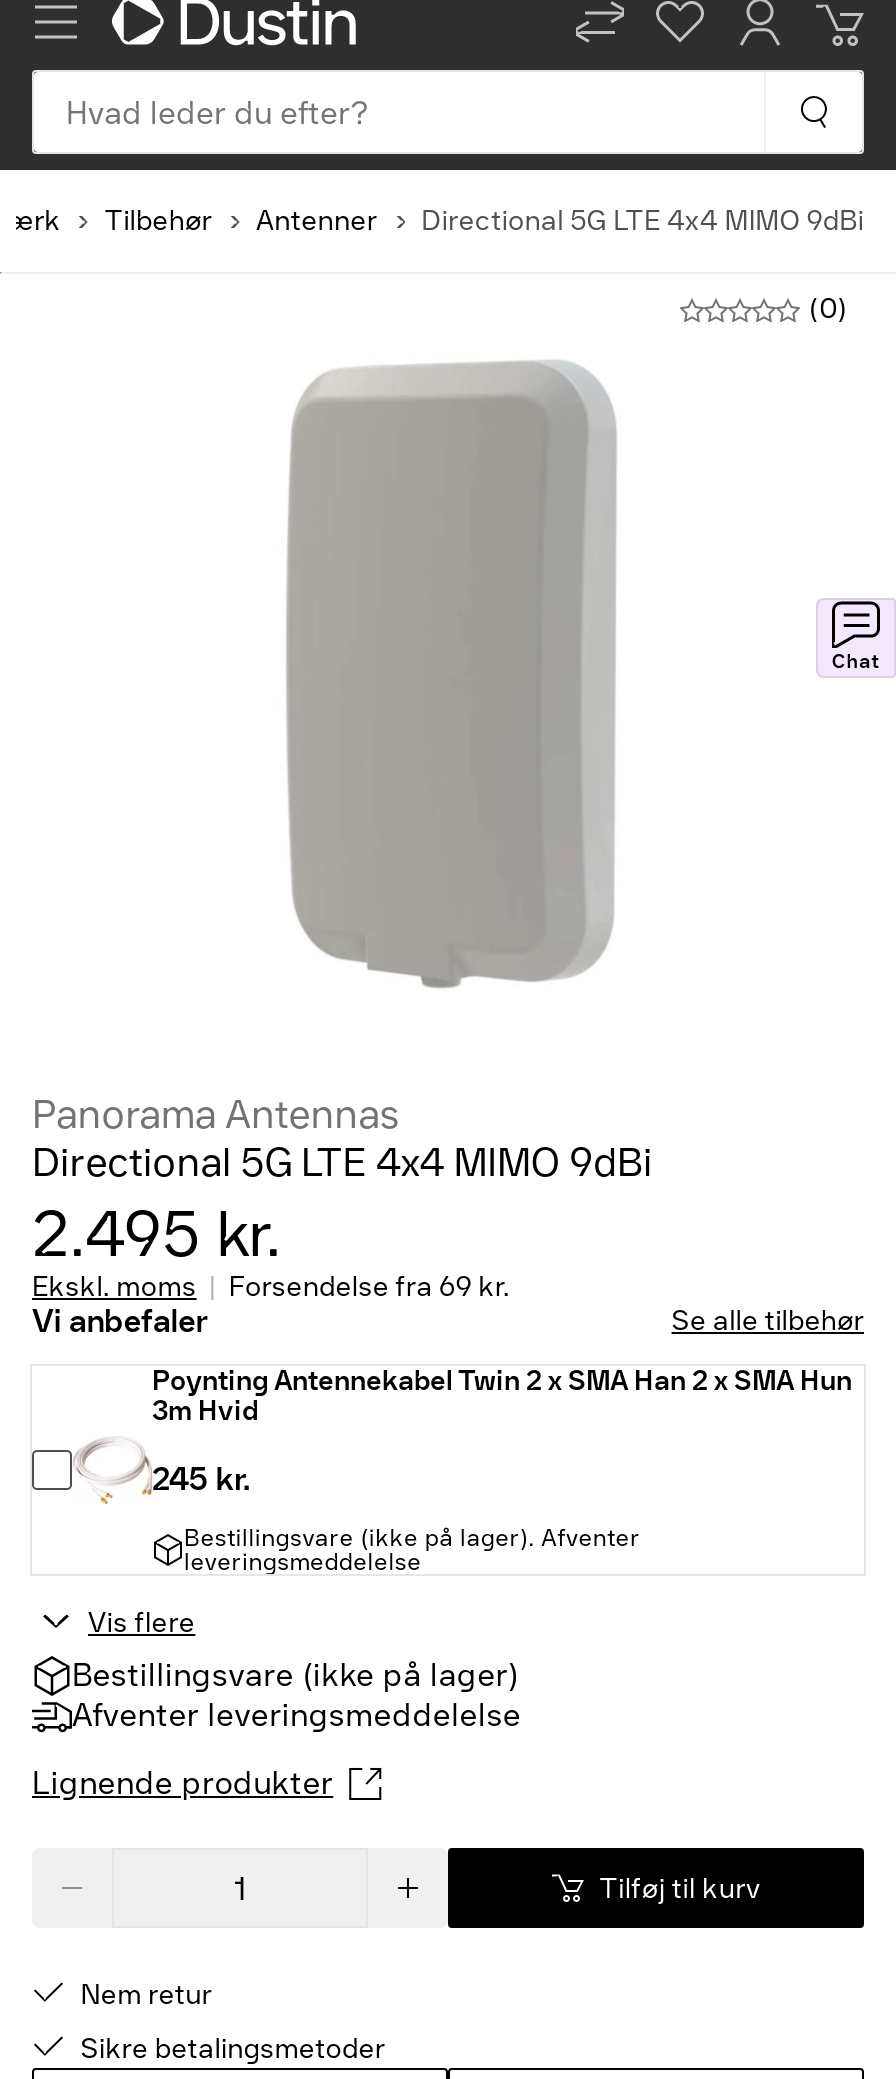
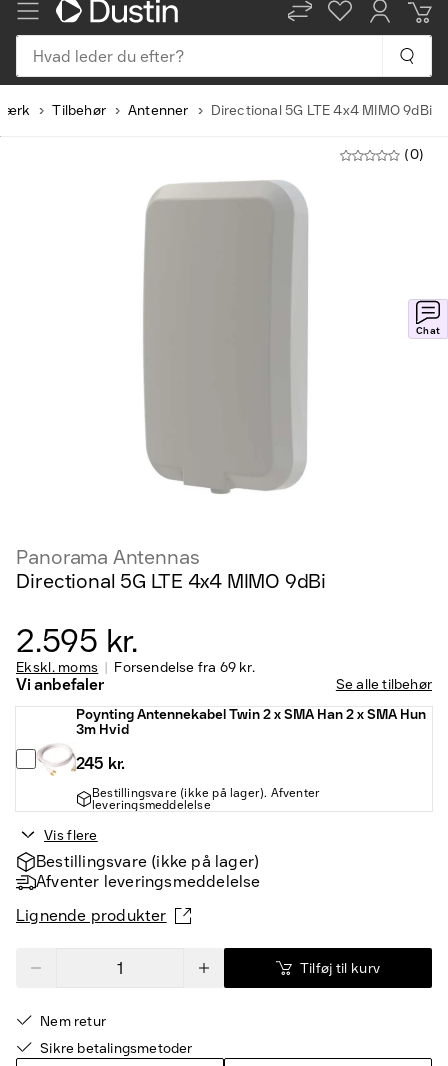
- 2.495 kr.
+ 2.595 kr.
